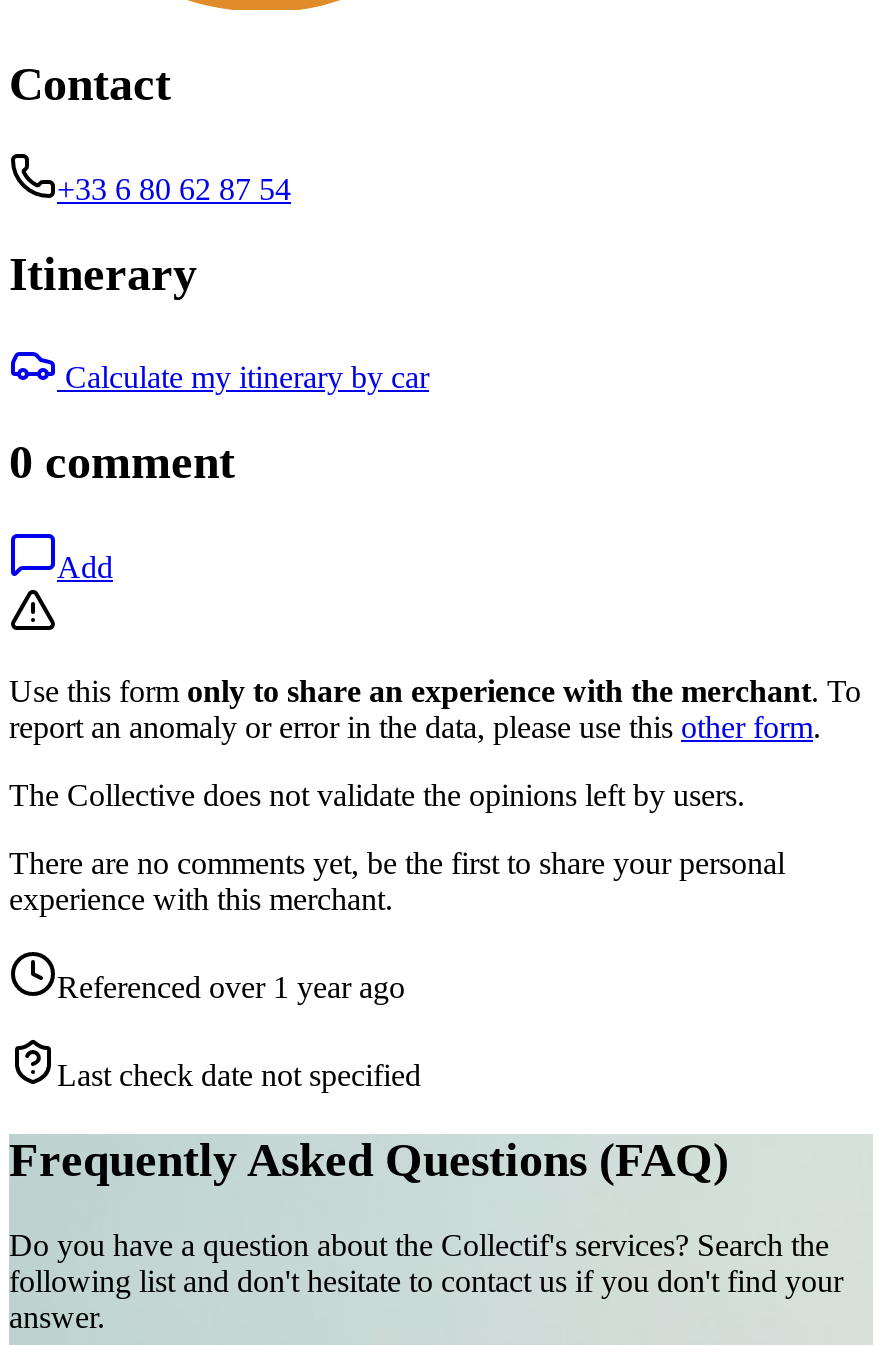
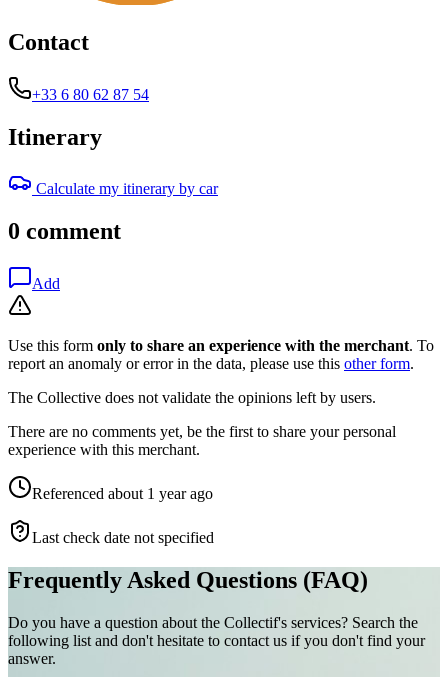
- Referenced over 1 year ago
+ Referenced about 1 year ago
